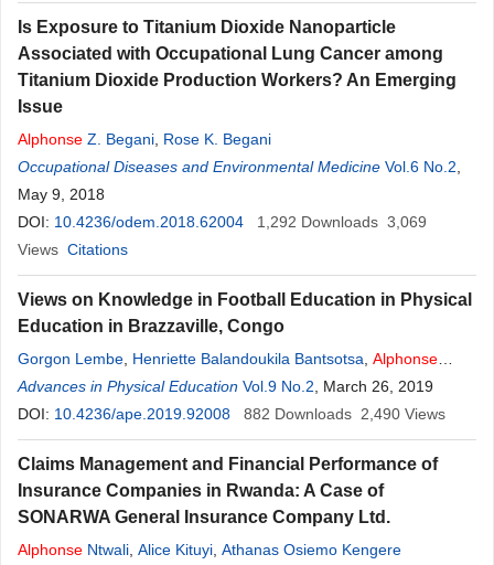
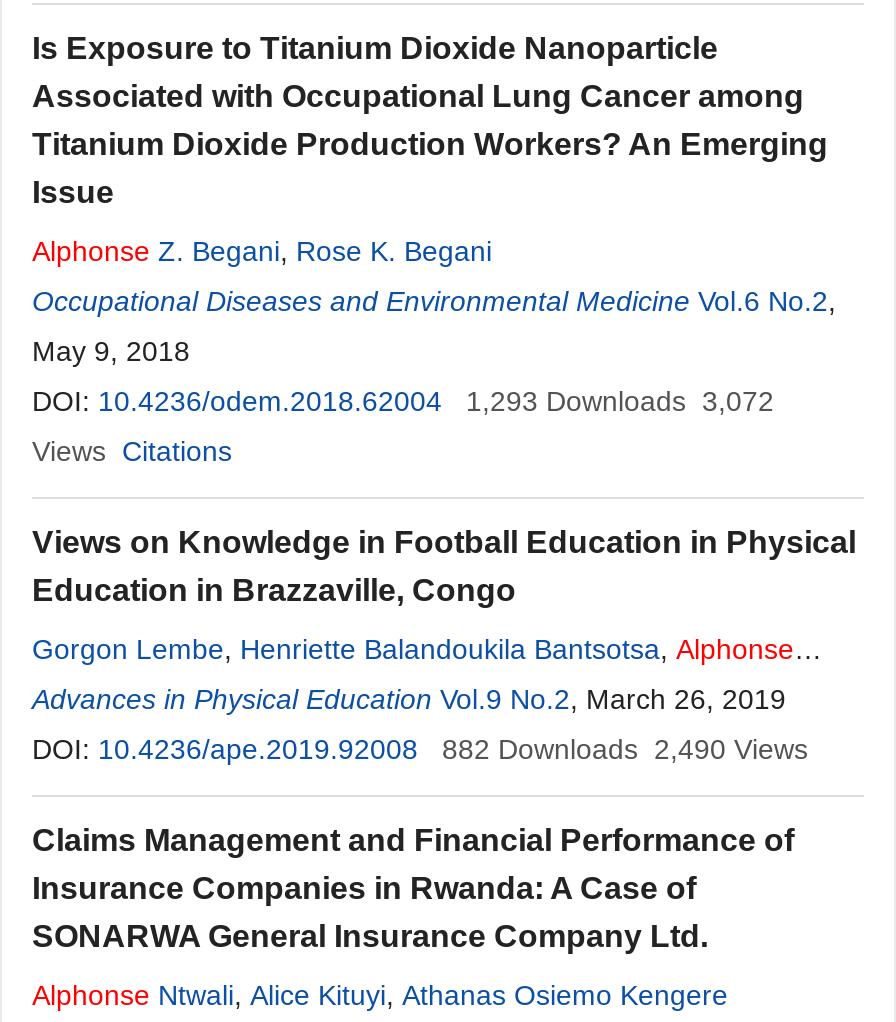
- DOI: 10.4236/odem.2018.62004 1,292 Downloads 3,069
+ DOI: 10.4236/odem.2018.62004 1,293 Downloads 3,072
